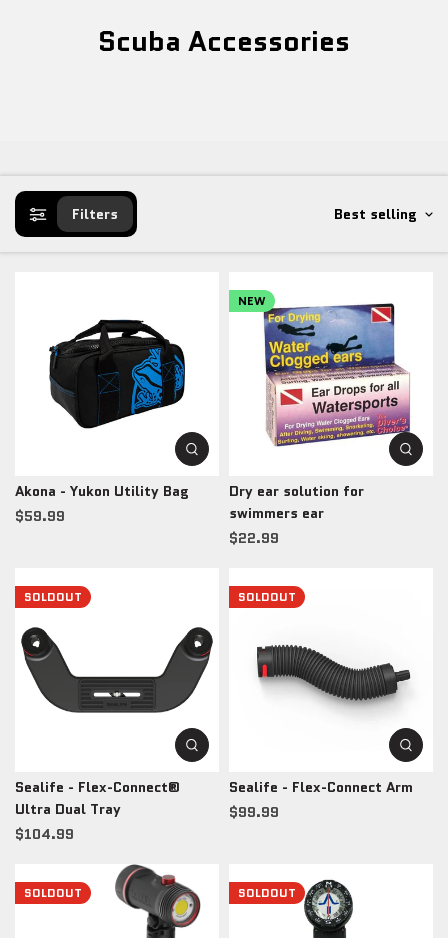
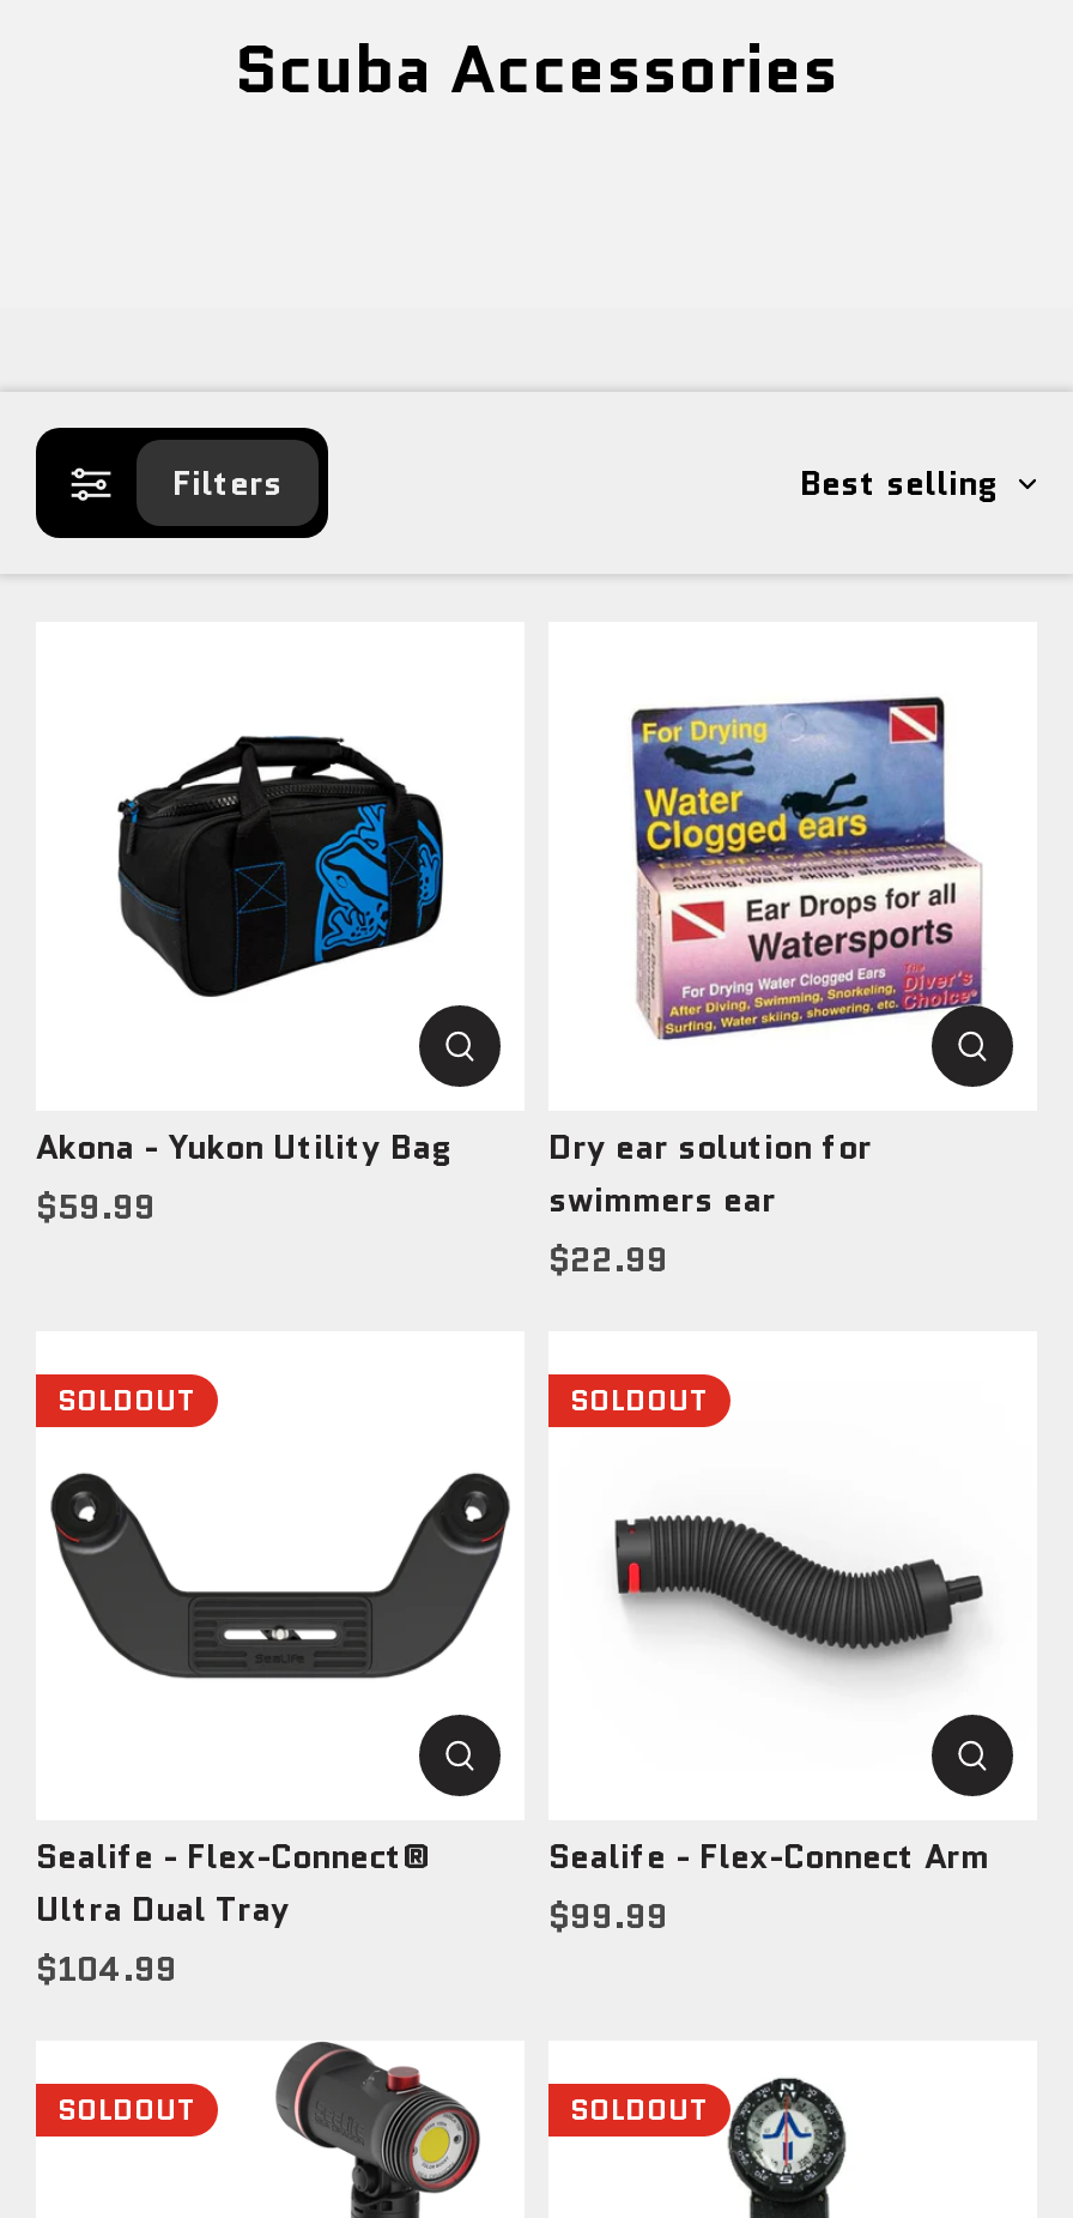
- NEW
